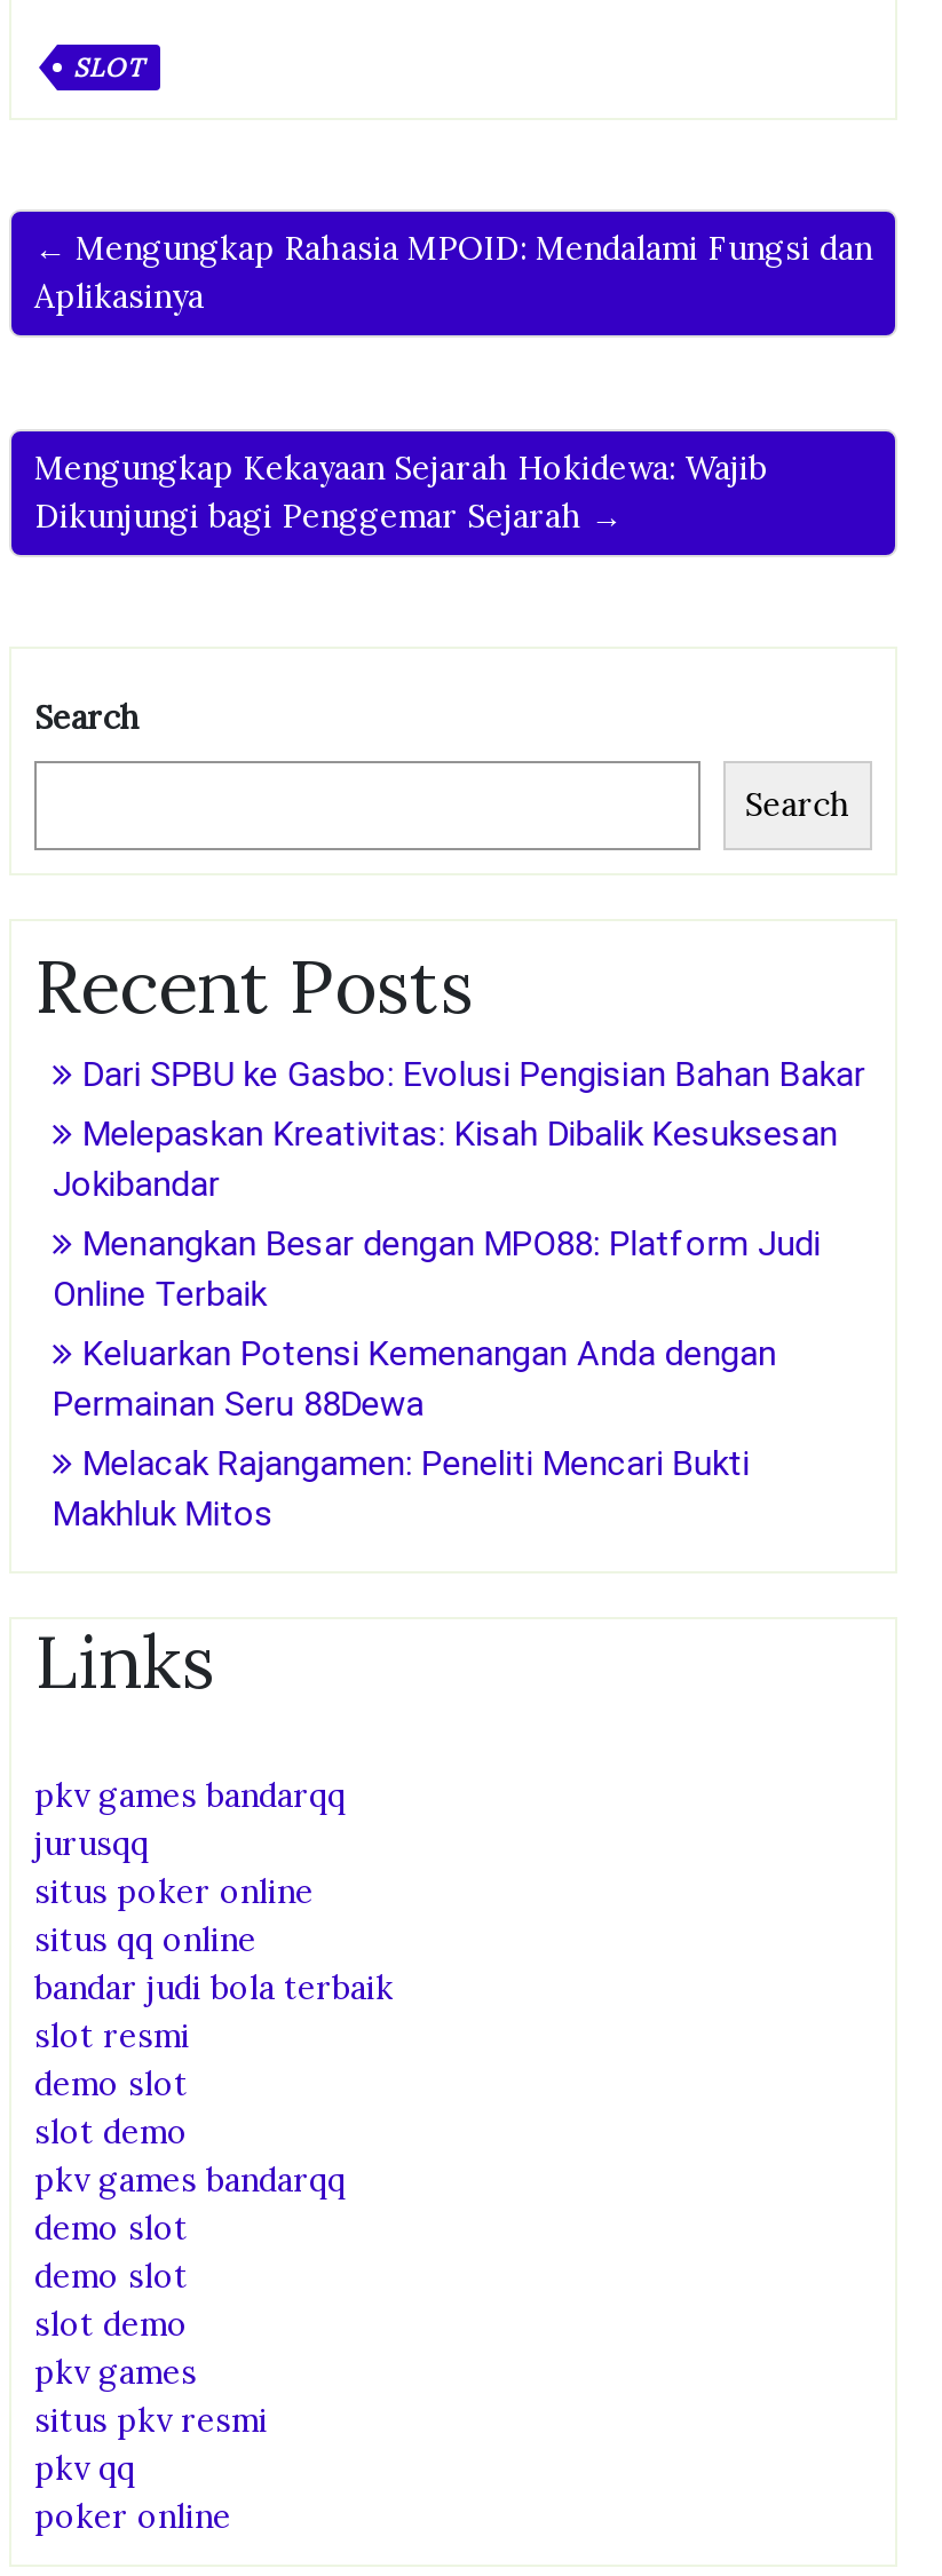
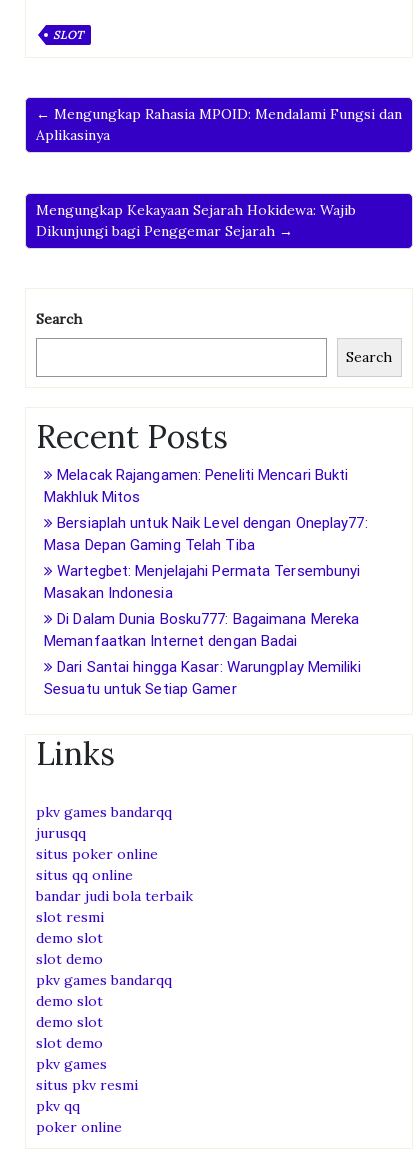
- Dari SPBU ke Gasbo: Evolusi Pengisian Bahan Bakar
- Melepaskan Kreativitas: Kisah Dibalik Kesuksesan
- Jokibandar
- Menangkan Besar dengan MPO88: Platform Judi
- Online Terbaik
- Keluarkan Potensi Kemenangan Anda dengan
- Permainan Seru 88Dewa

moved up: Melacak Rajangamen: Peneliti Mencari Bukti | Makhluk Mitos

+ Bersiaplah untuk Naik Level dengan Oneplay77:
+ Masa Depan Gaming Telah Tiba
+ Wartegbet: Menjelajahi Permata Tersembunyi
+ Masakan Indonesia
+ Di Dalam Dunia Bosku777: Bagaimana Mereka
+ Memanfaatkan Internet dengan Badai
+ Dari Santai hingga Kasar: Warungplay Memiliki
+ Sesuatu untuk Setiap Gamer
